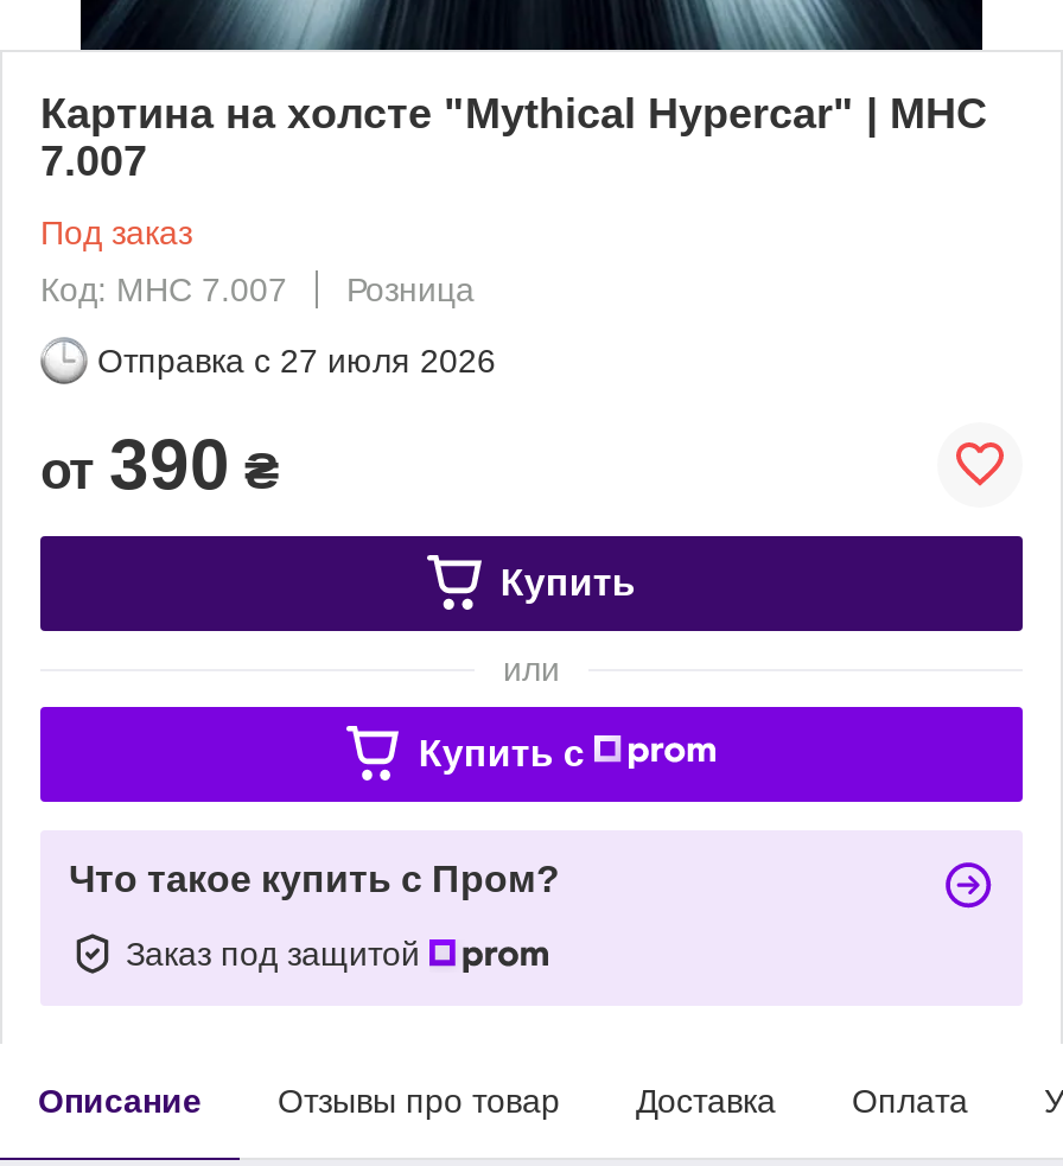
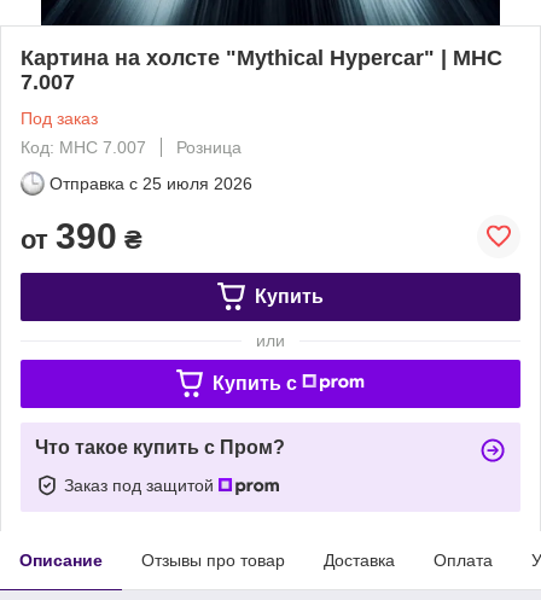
- Отправка с 27 июля 2026
+ Отправка с 25 июля 2026
